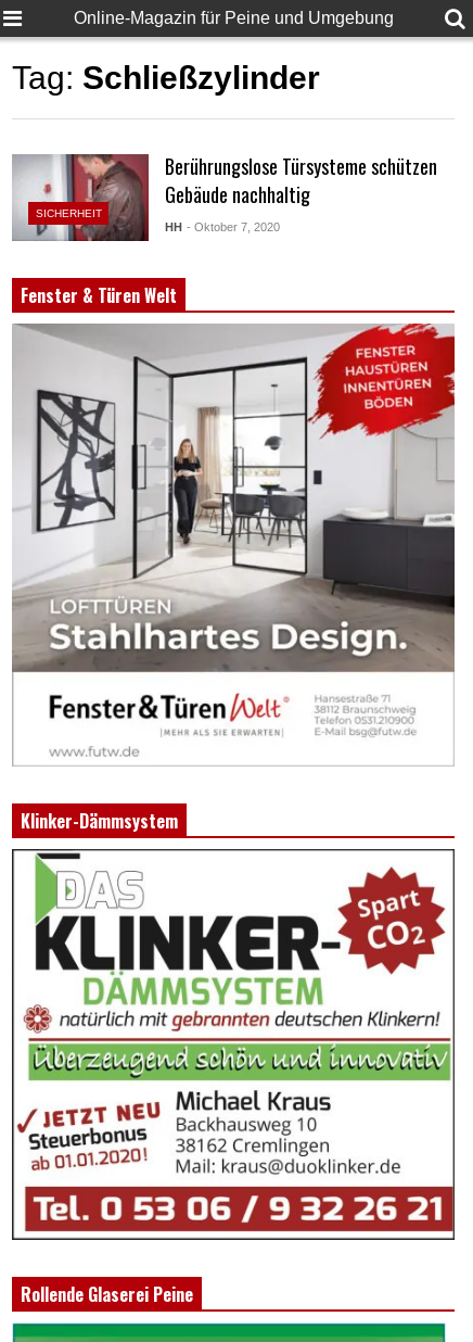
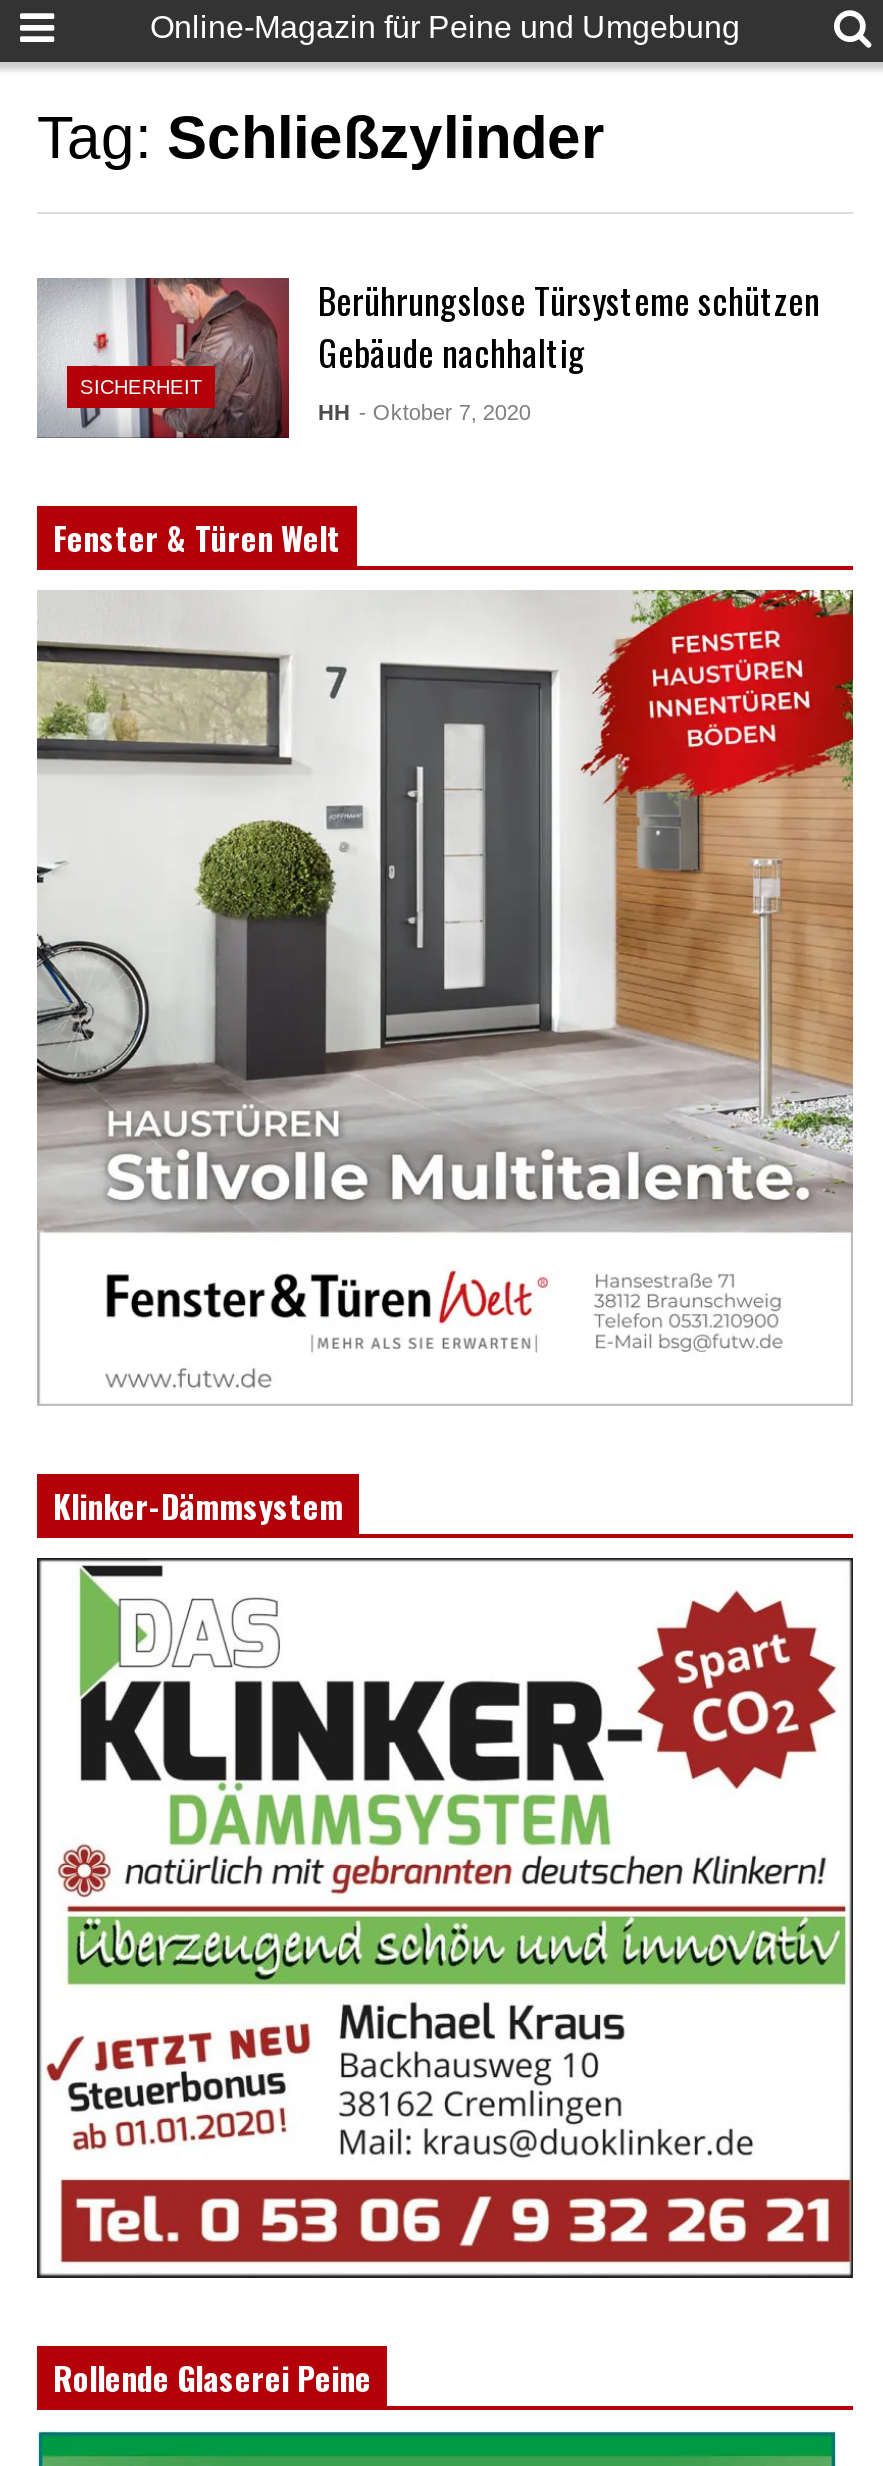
- [image]
+ [image]
